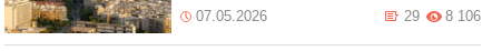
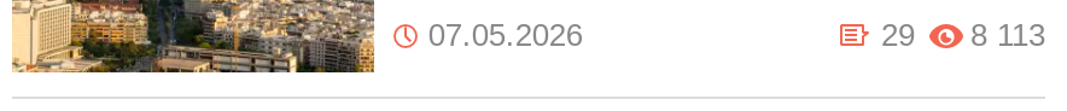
- 29 8 106
+ 29 8 113
